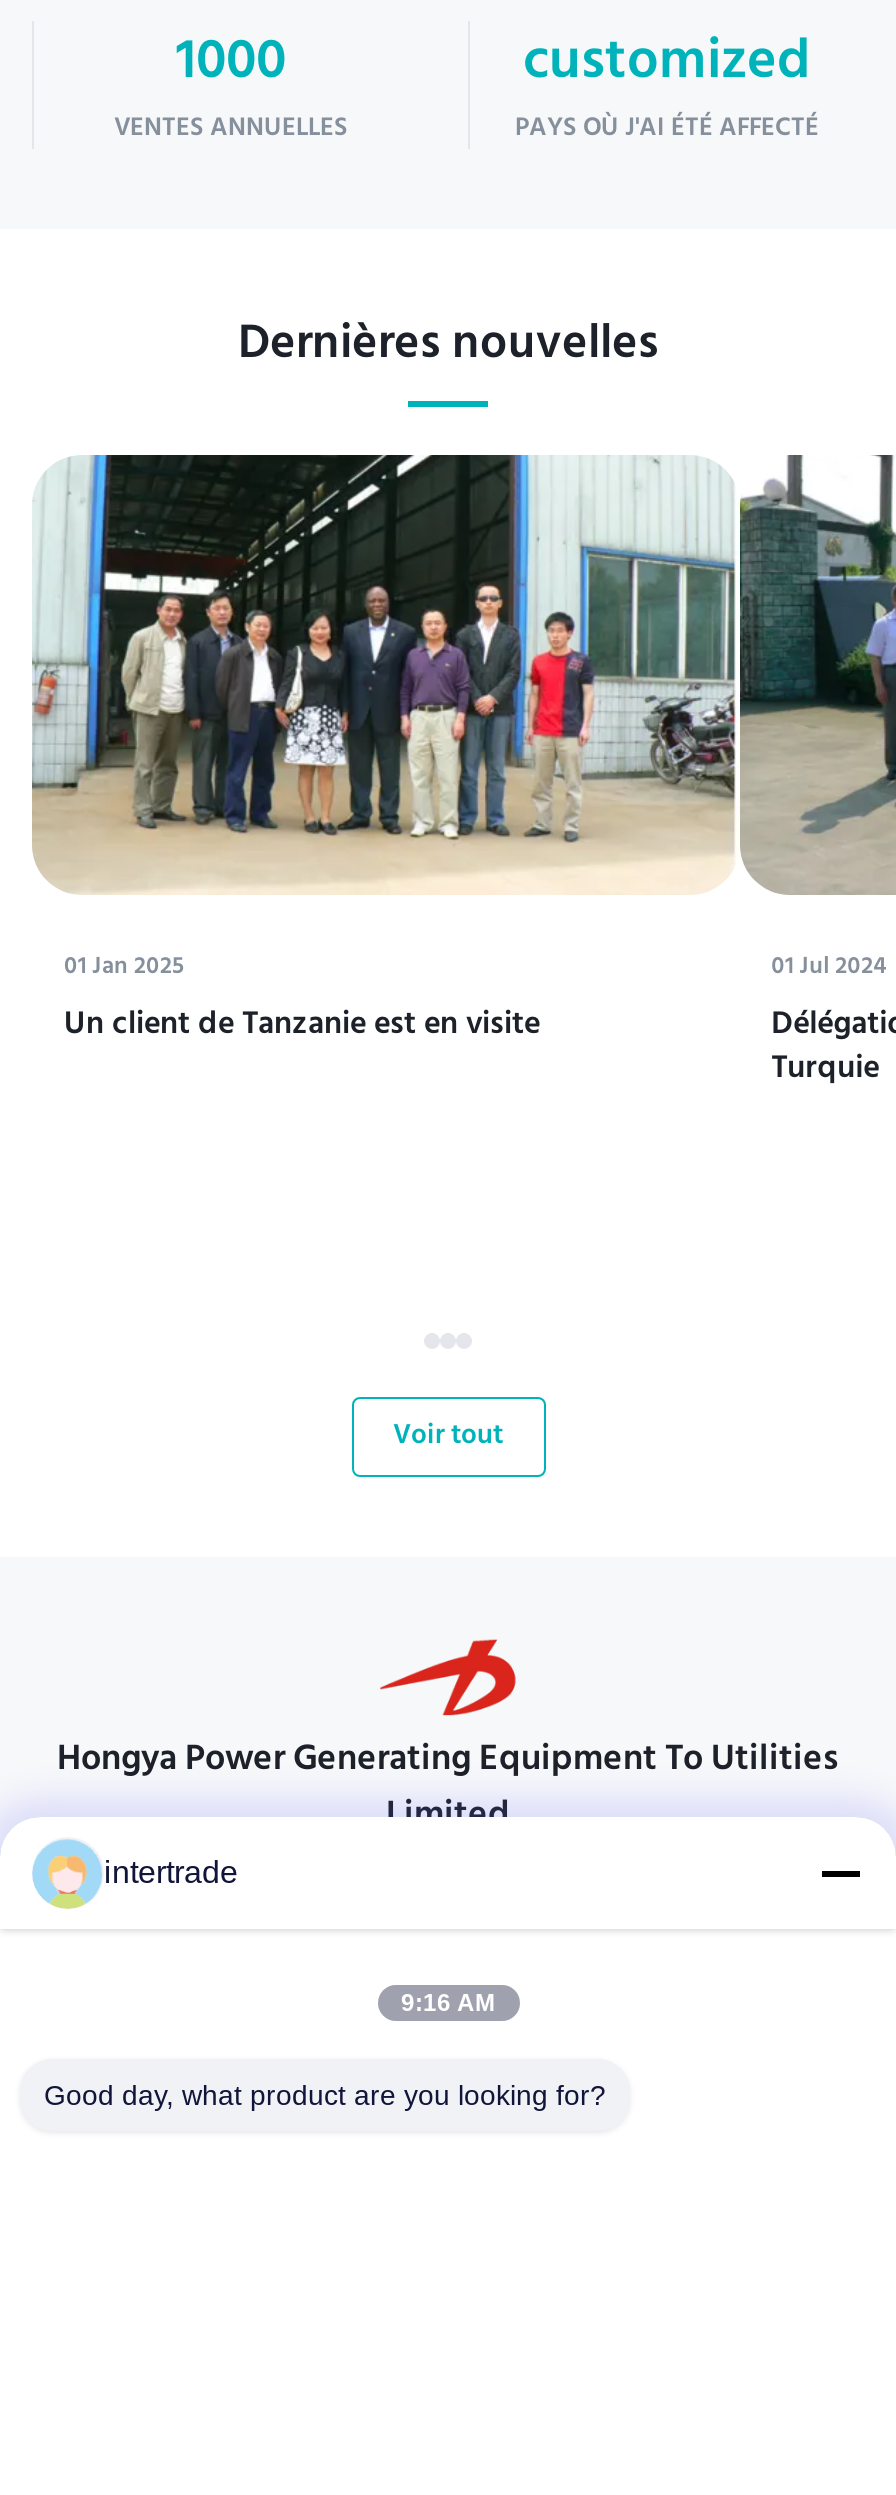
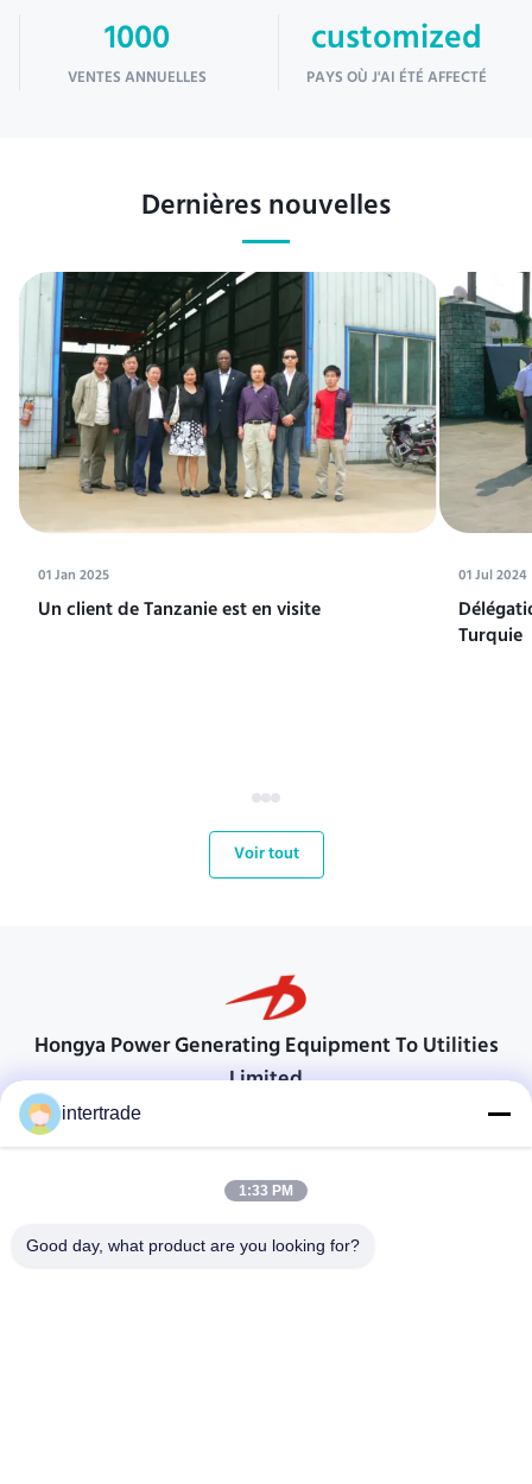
- 9:16 AM
+ 1:33 PM
